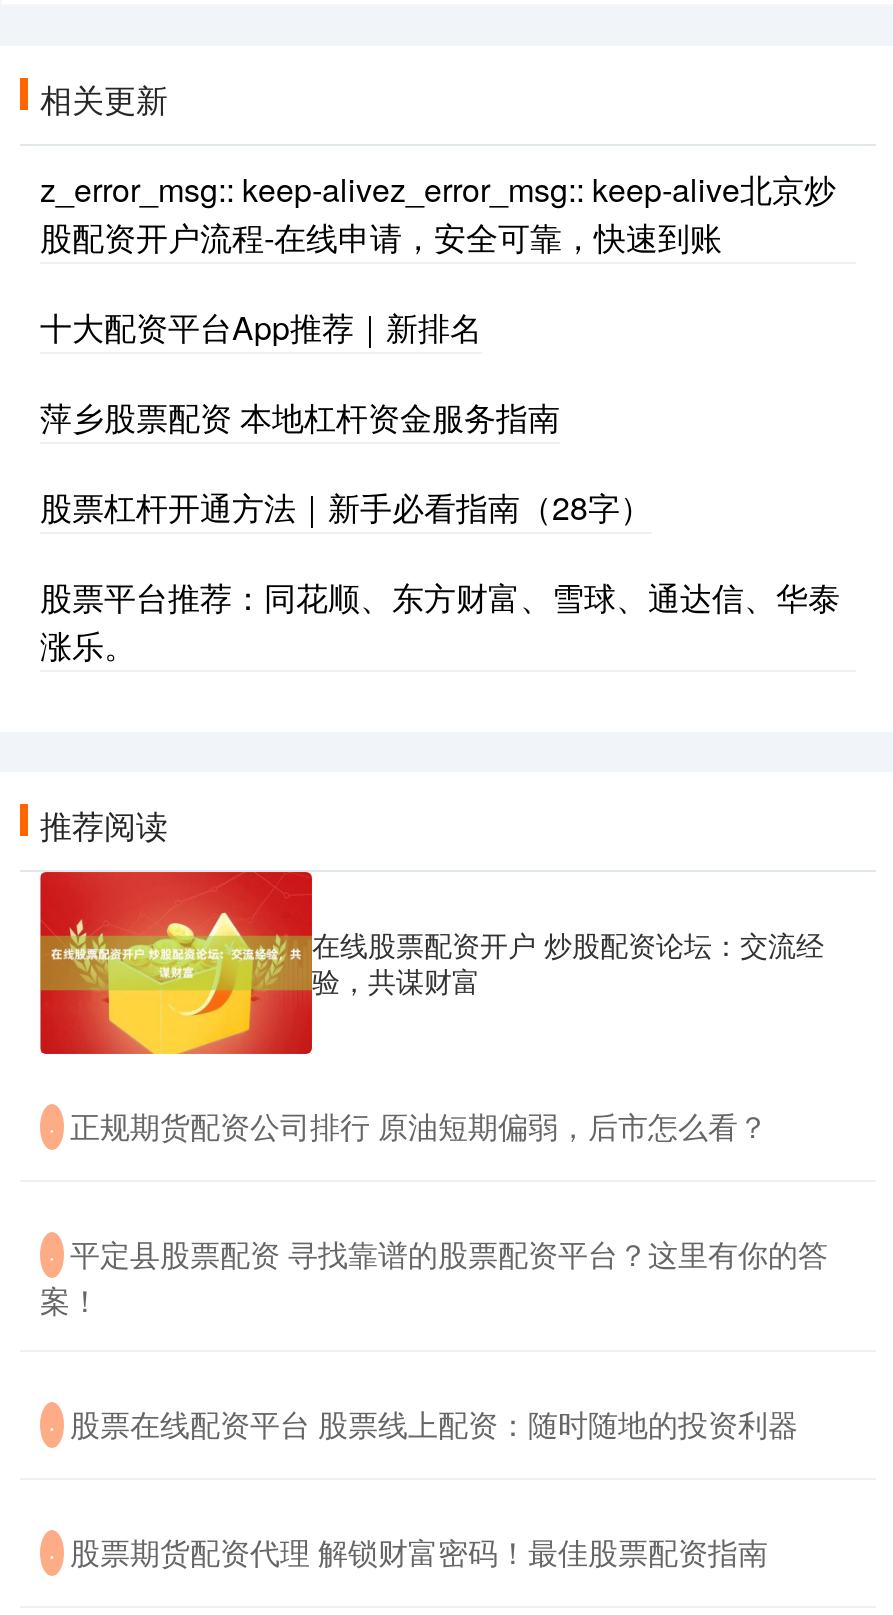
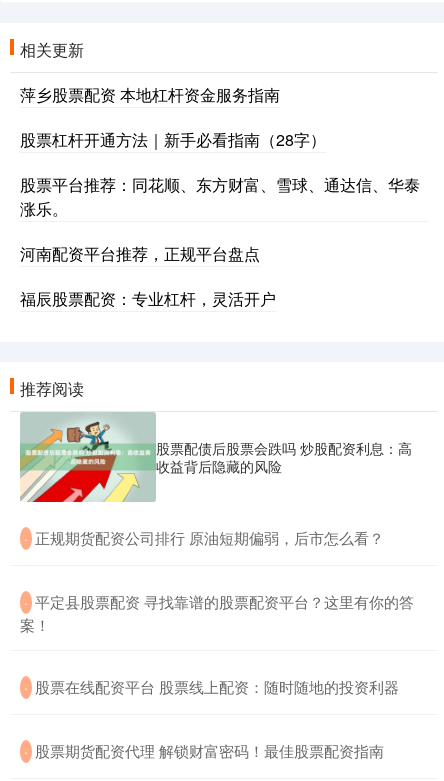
- z_error_msg:: keep-alivez_error_msg:: keep-alive北京炒
- 股配资开户流程-在线申请，安全可靠，快速到账
- 十大配资平台App推荐｜新排名

moved up: 萍乡股票配资 本地杠杆资金服务指南 | 股票杠杆开通方法｜新手必看指南（28字） | 股票平台推荐：同花顺、东方财富、雪球、通达信、华泰 | 涨乐。

+ 河南配资平台推荐，正规平台盘点
+ 福辰股票配资：专业杠杆，灵活开户

- [image]
- 在线股票配资开户 炒股配资论坛：交流经
- 验，共谋财富
+ [image]
+ 股票配债后股票会跌吗 炒股配资利息：高
+ 收益背后隐藏的风险
